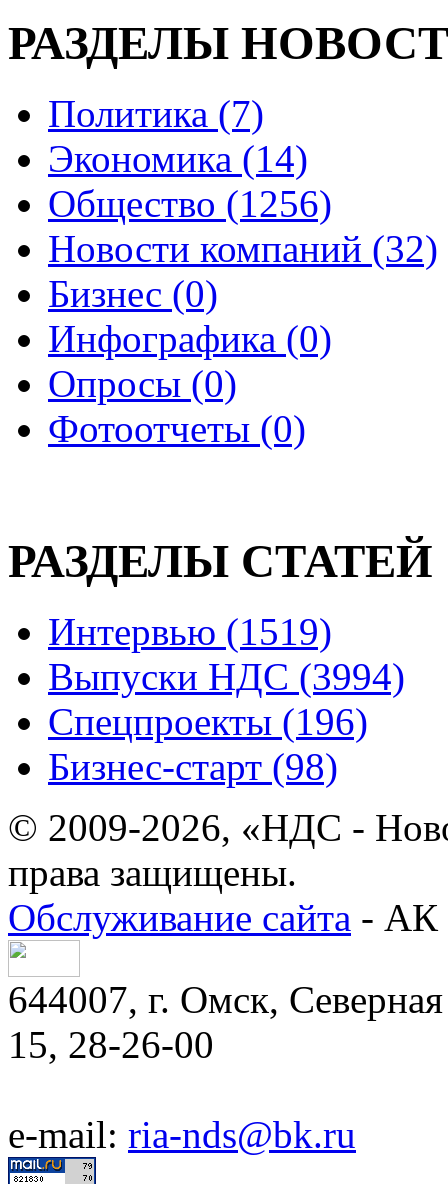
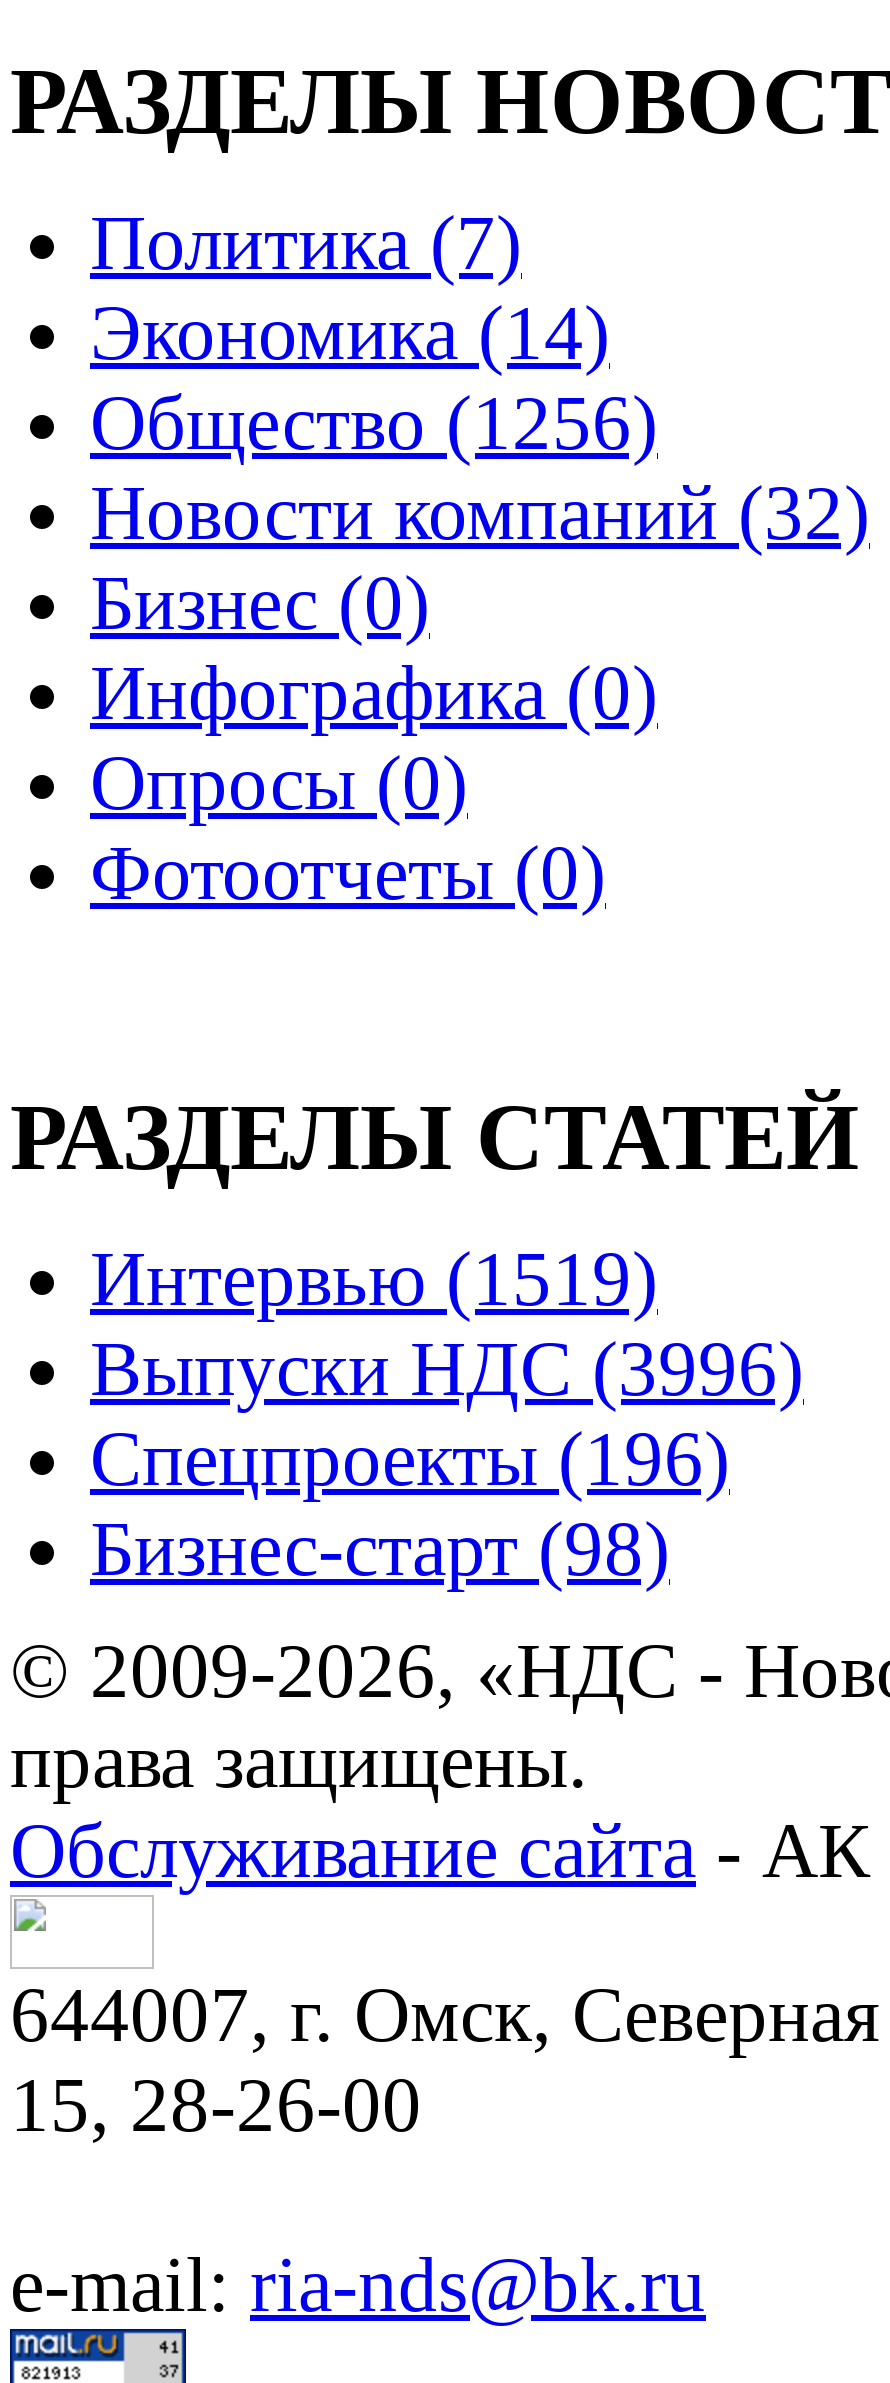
- Выпуски НДС (3994)
+ Выпуски НДС (3996)
